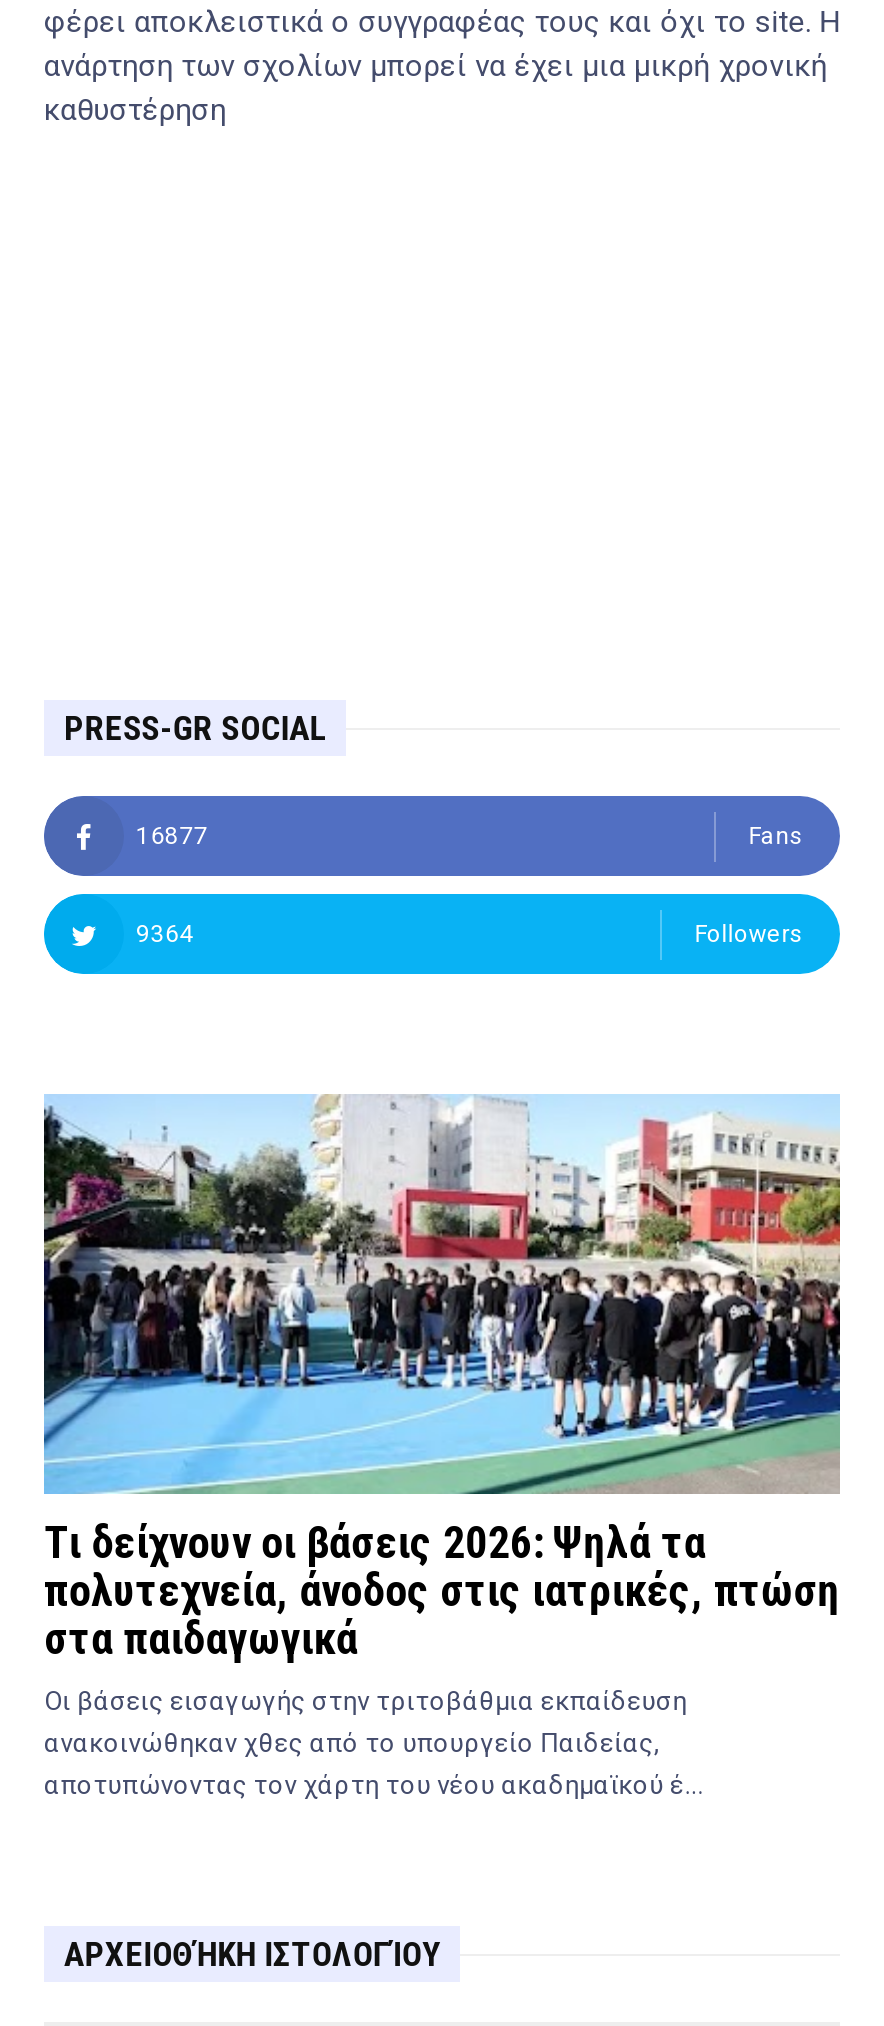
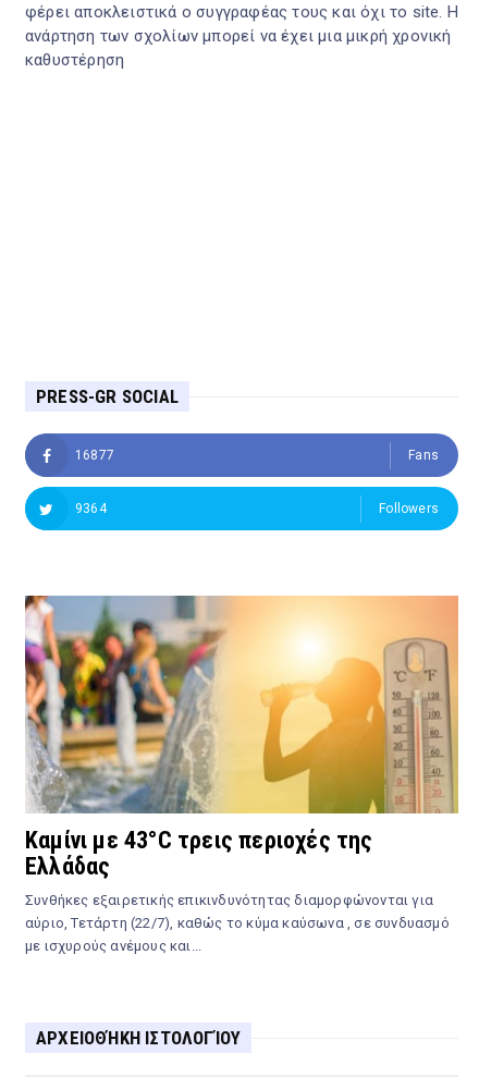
- [image]
- Τι δείχνουν οι βάσεις 2026: Ψηλά τα
- πολυτεχνεία, άνοδος στις ιατρικές, πτώση
- στα παιδαγωγικά
- Οι βάσεις εισαγωγής στην τριτοβάθμια εκπαίδευση
- ανακοινώθηκαν χθες από το υπουργείο Παιδείας,
- αποτυπώνοντας τον χάρτη του νέου ακαδημαϊκού έ...
+ [image]
+ Καμίνι με 43°C τρεις περιοχές της
+ Ελλάδας
+ Συνθήκες εξαιρετικής επικινδυνότητας διαμορφώνονται για
+ αύριο, Τετάρτη (22/7), καθώς το κύμα καύσωνα , σε συνδυασμό
+ με ισχυρούς ανέμους και...
